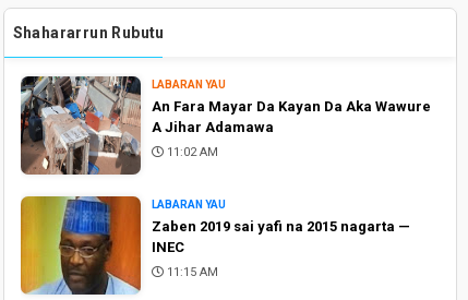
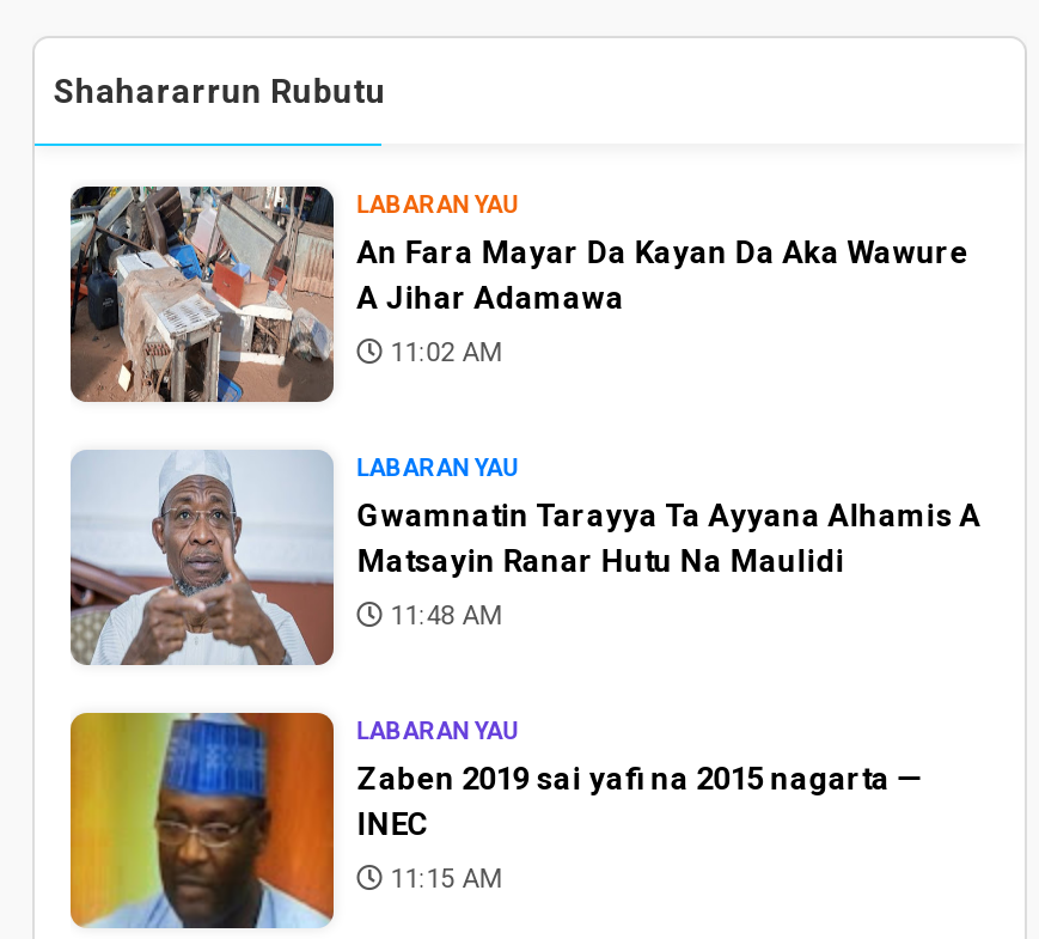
+ [image]
+ Gwamnatin Tarayya Ta Ayyana Alhamis A
+ Matsayin Ranar Hutu Na Maulidi
+ 11:48 AM

+ LABARAN YAU
